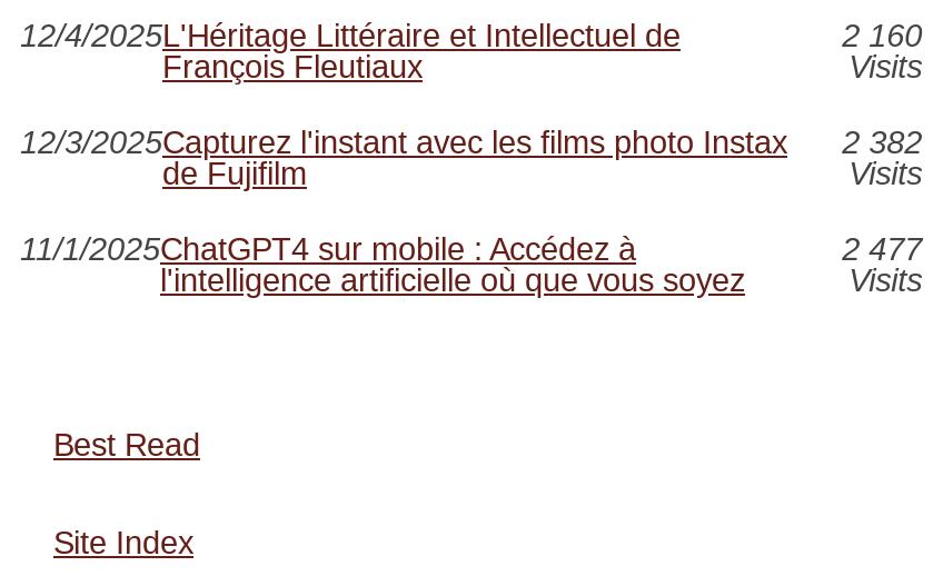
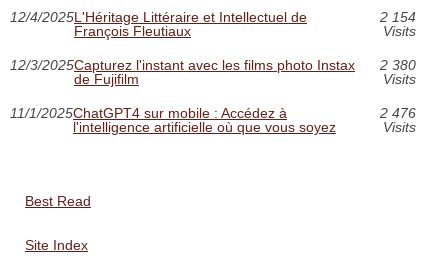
- 2 160
+ 2 154

- 12/3/2025Capturez l'instant avec les films photo Instax 2 382
+ 12/3/2025Capturez l'instant avec les films photo Instax 2 380

- 2 477
+ 2 476
